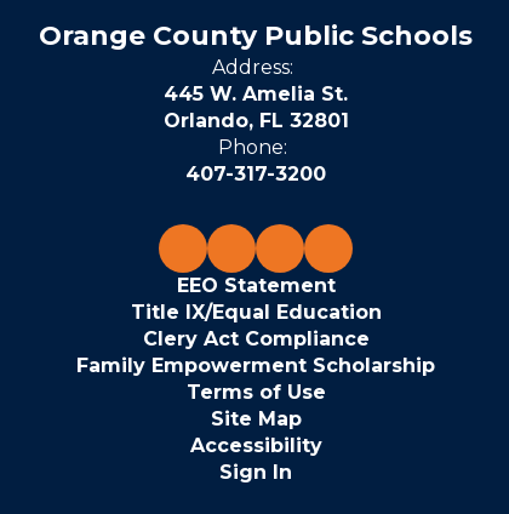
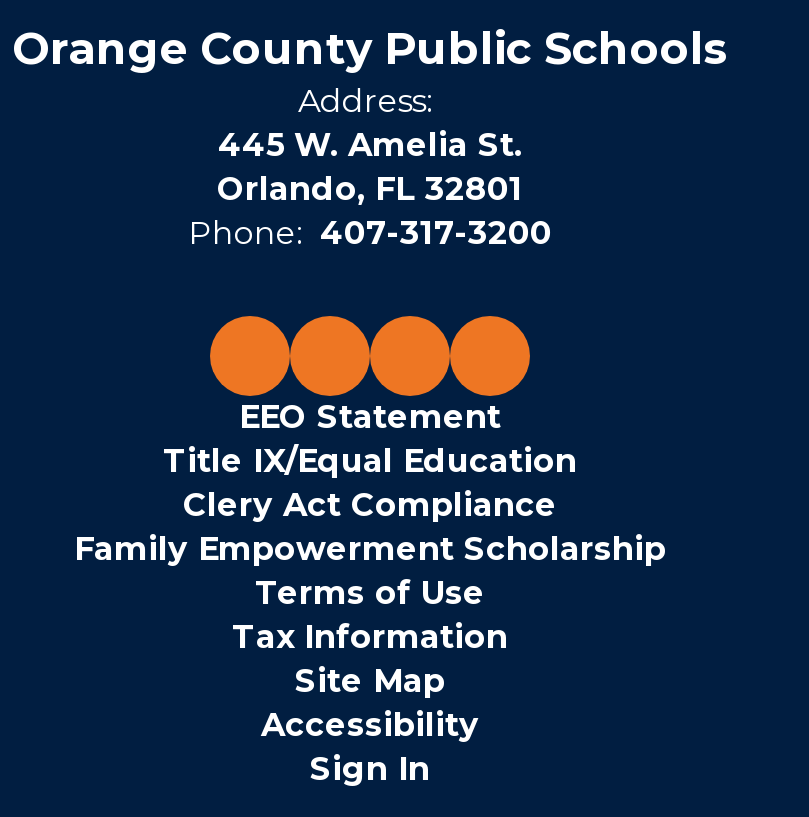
moved up: EEO Statement | Title IX/Equal Education | Clery Act Compliance | Family Empowerment Scholarship | Terms of Use

+ Tax Information
